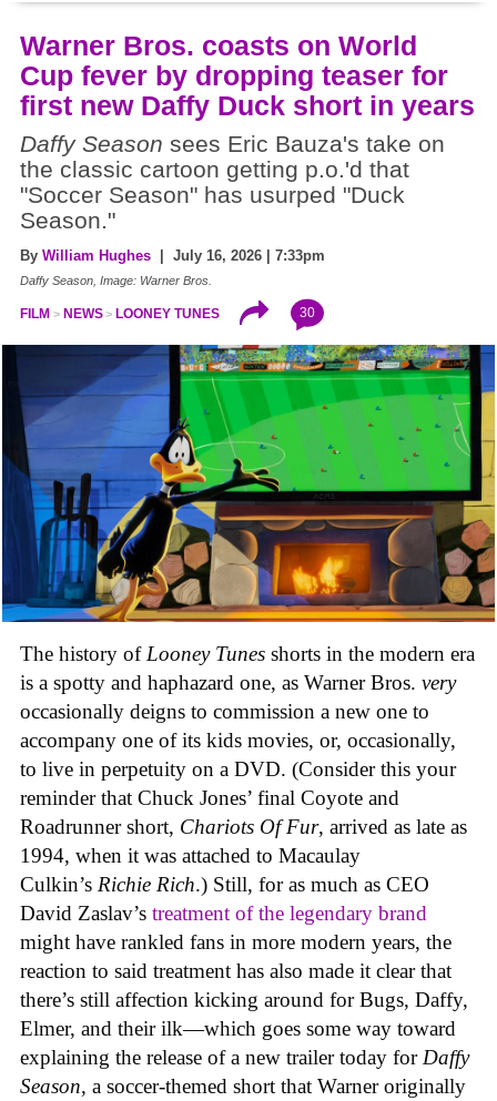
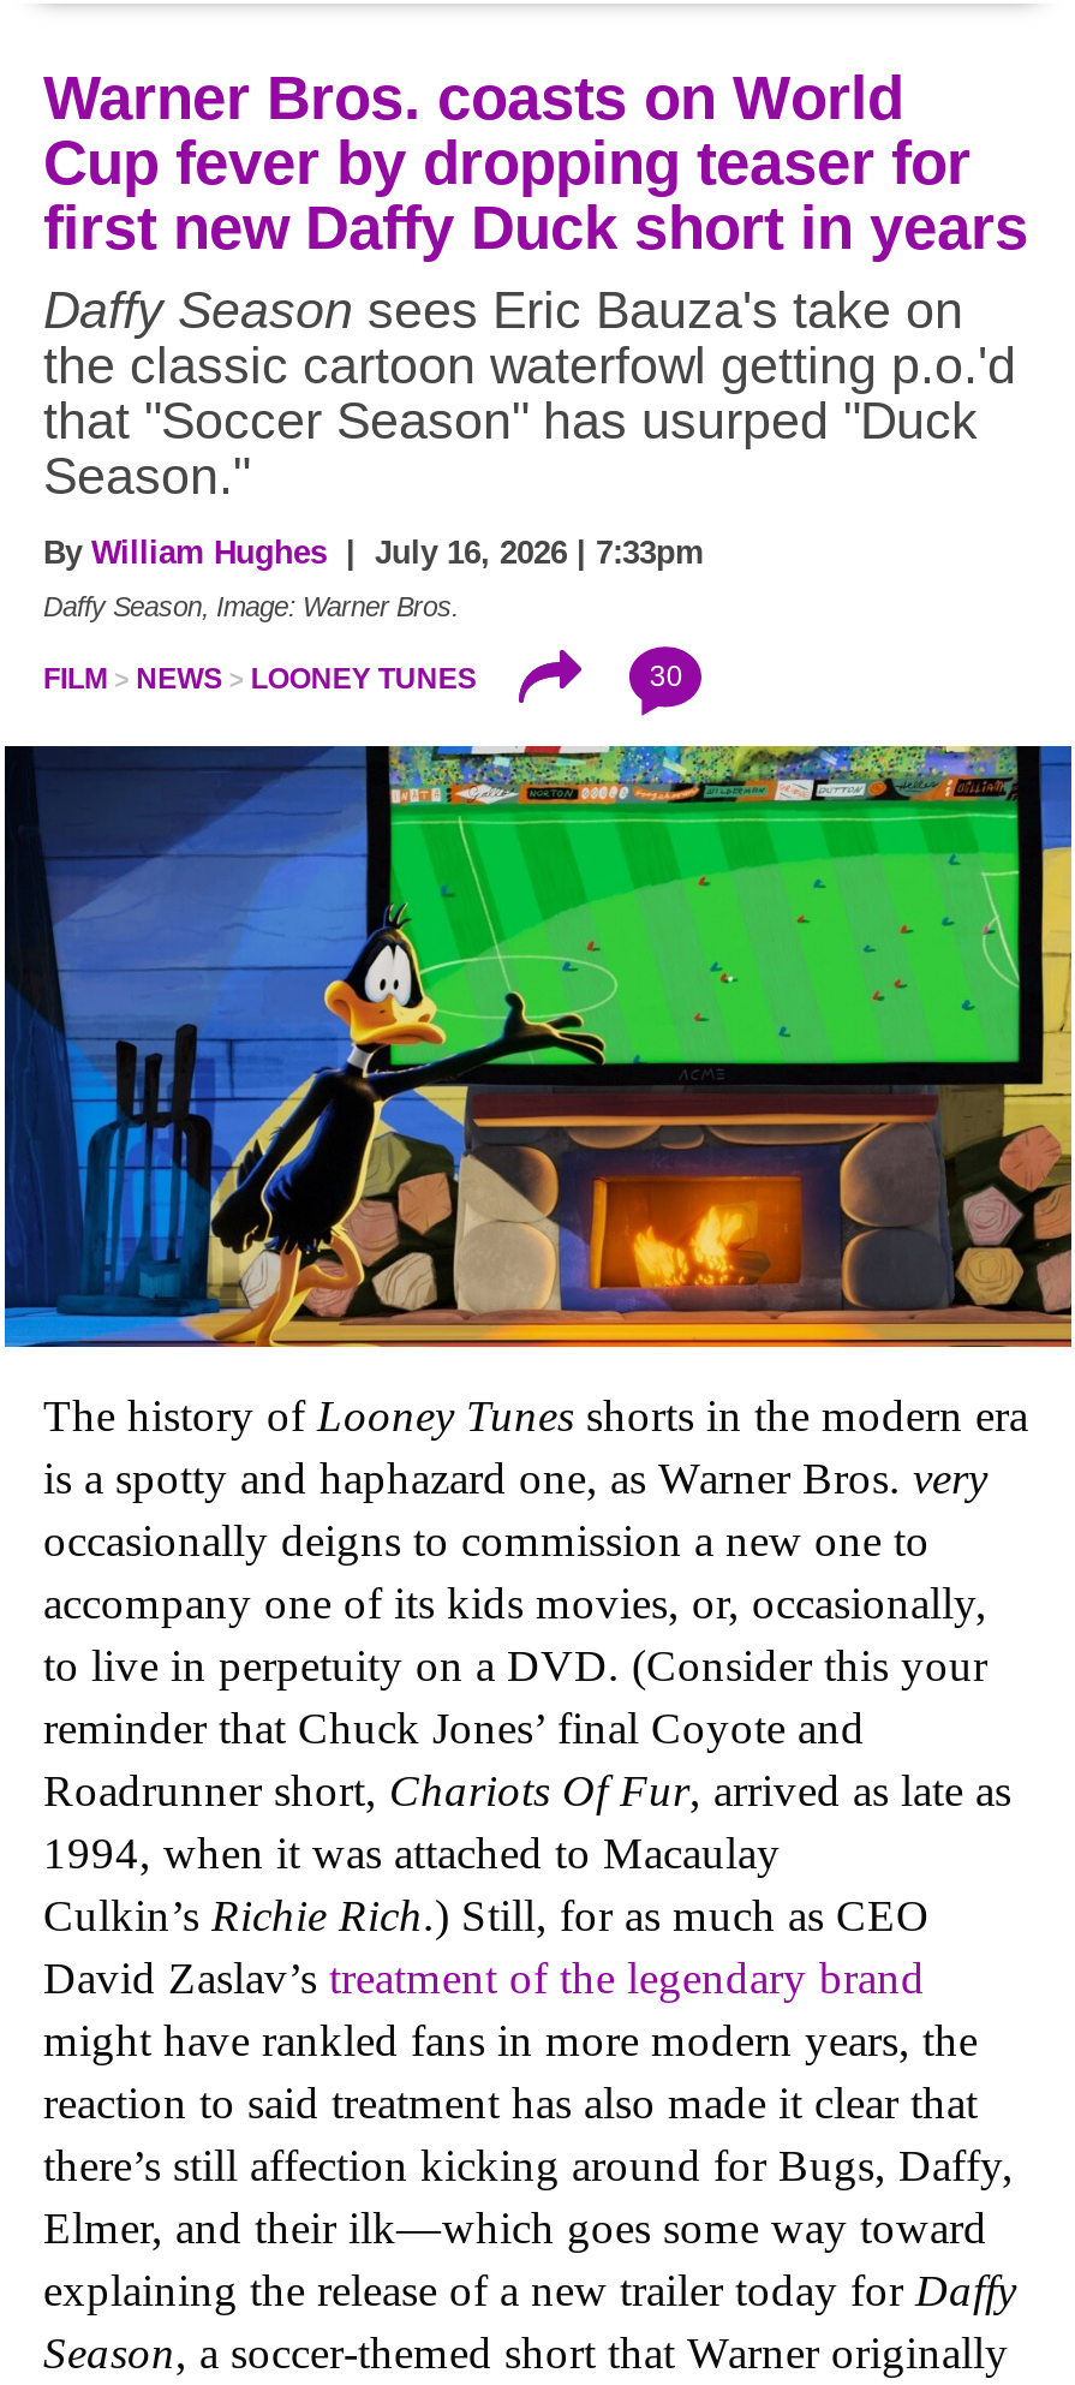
- the classic cartoon getting p.o.'d that
- "Soccer Season" has usurped "Duck
+ the classic cartoon waterfowl getting p.o.'d
+ that "Soccer Season" has usurped "Duck
